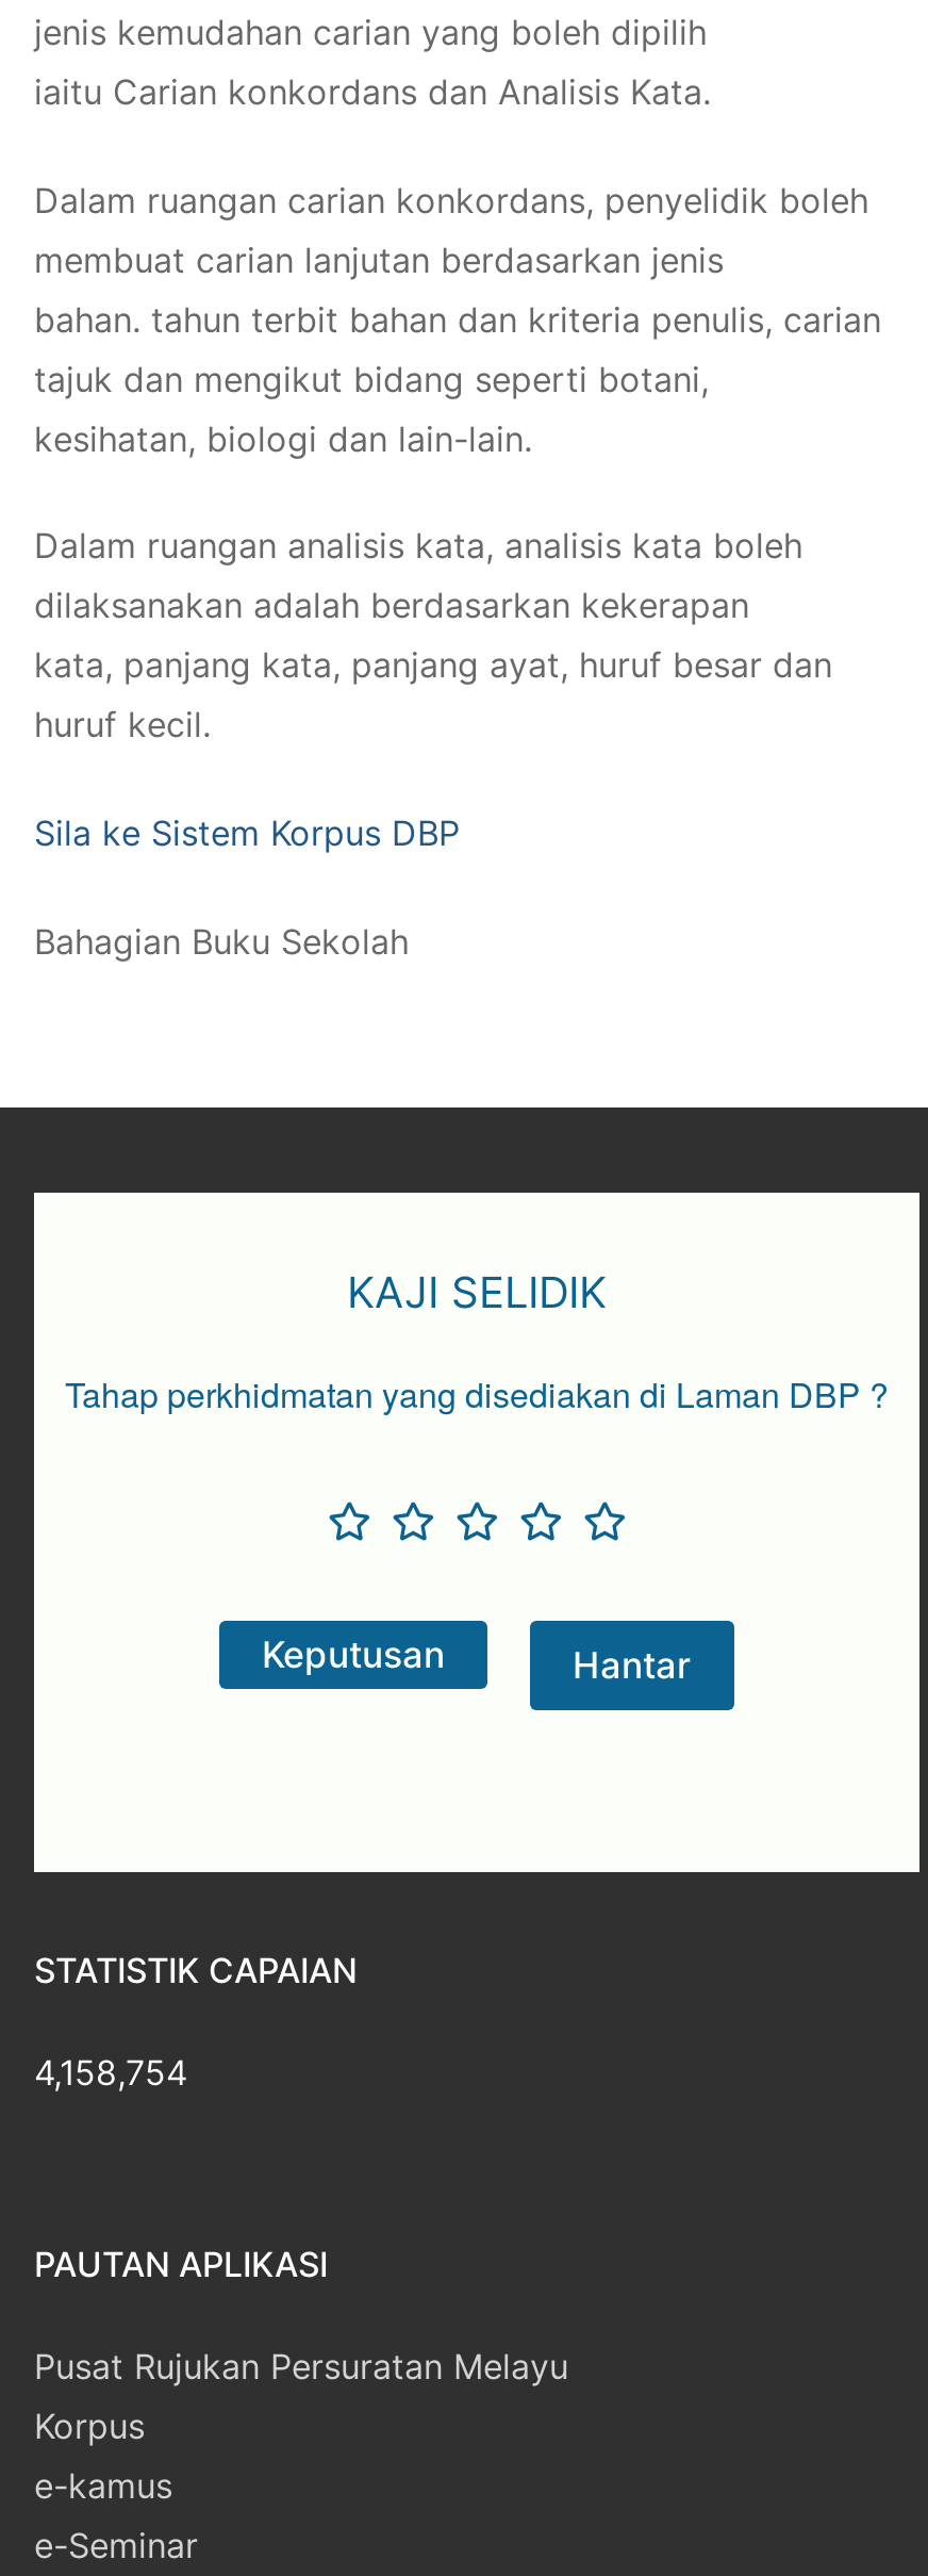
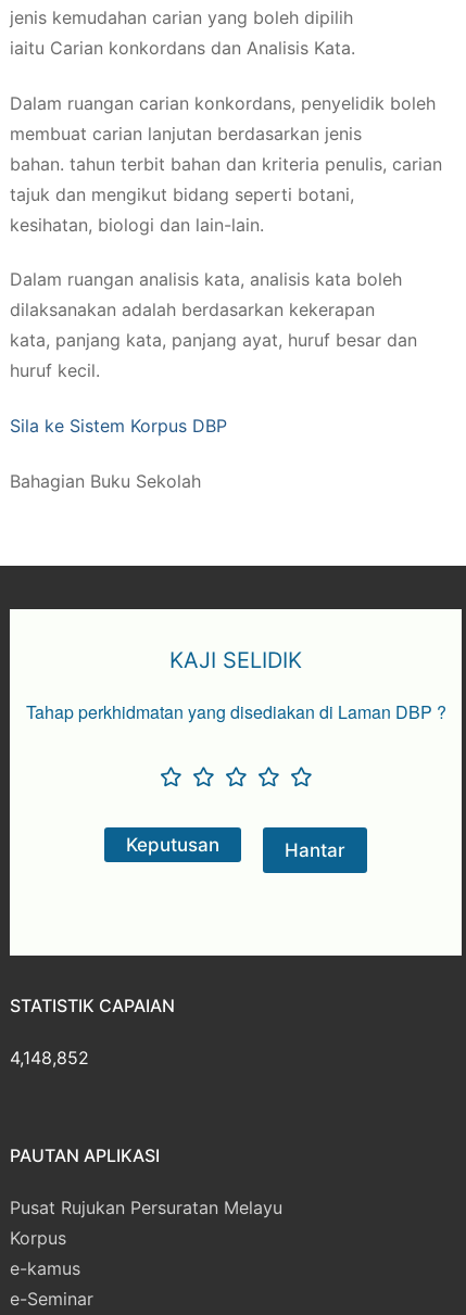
- 4,158,754
+ 4,148,852
